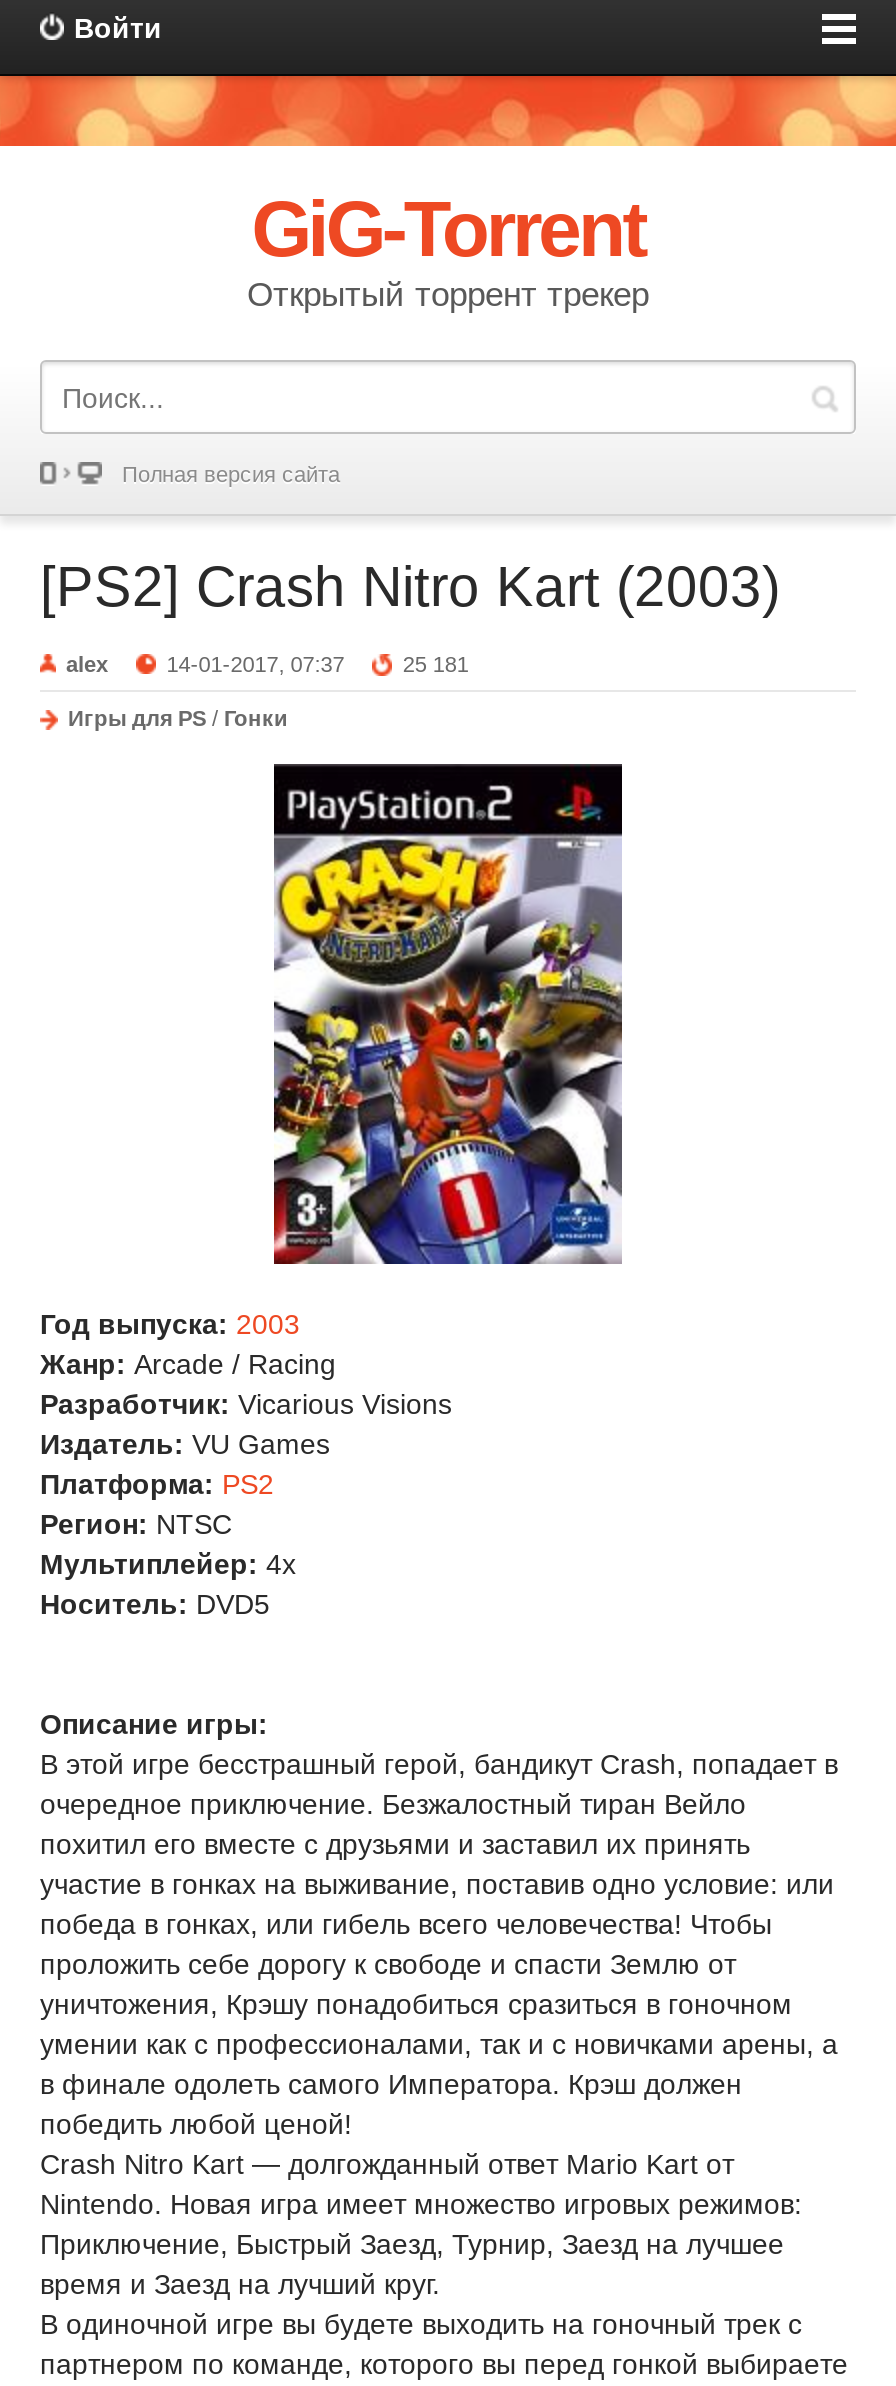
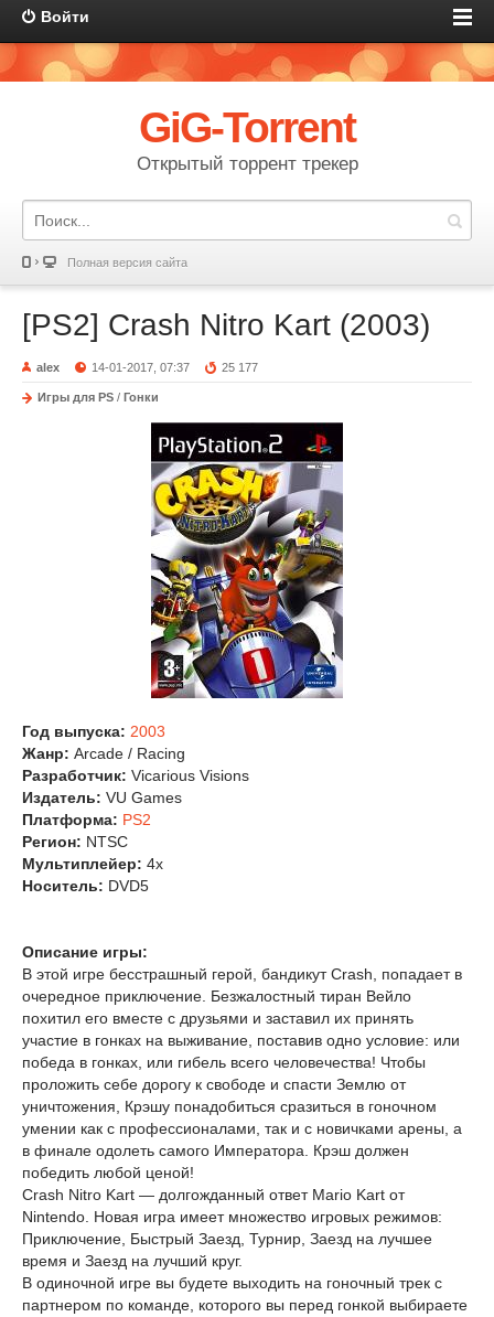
- 25 181
+ 25 177
